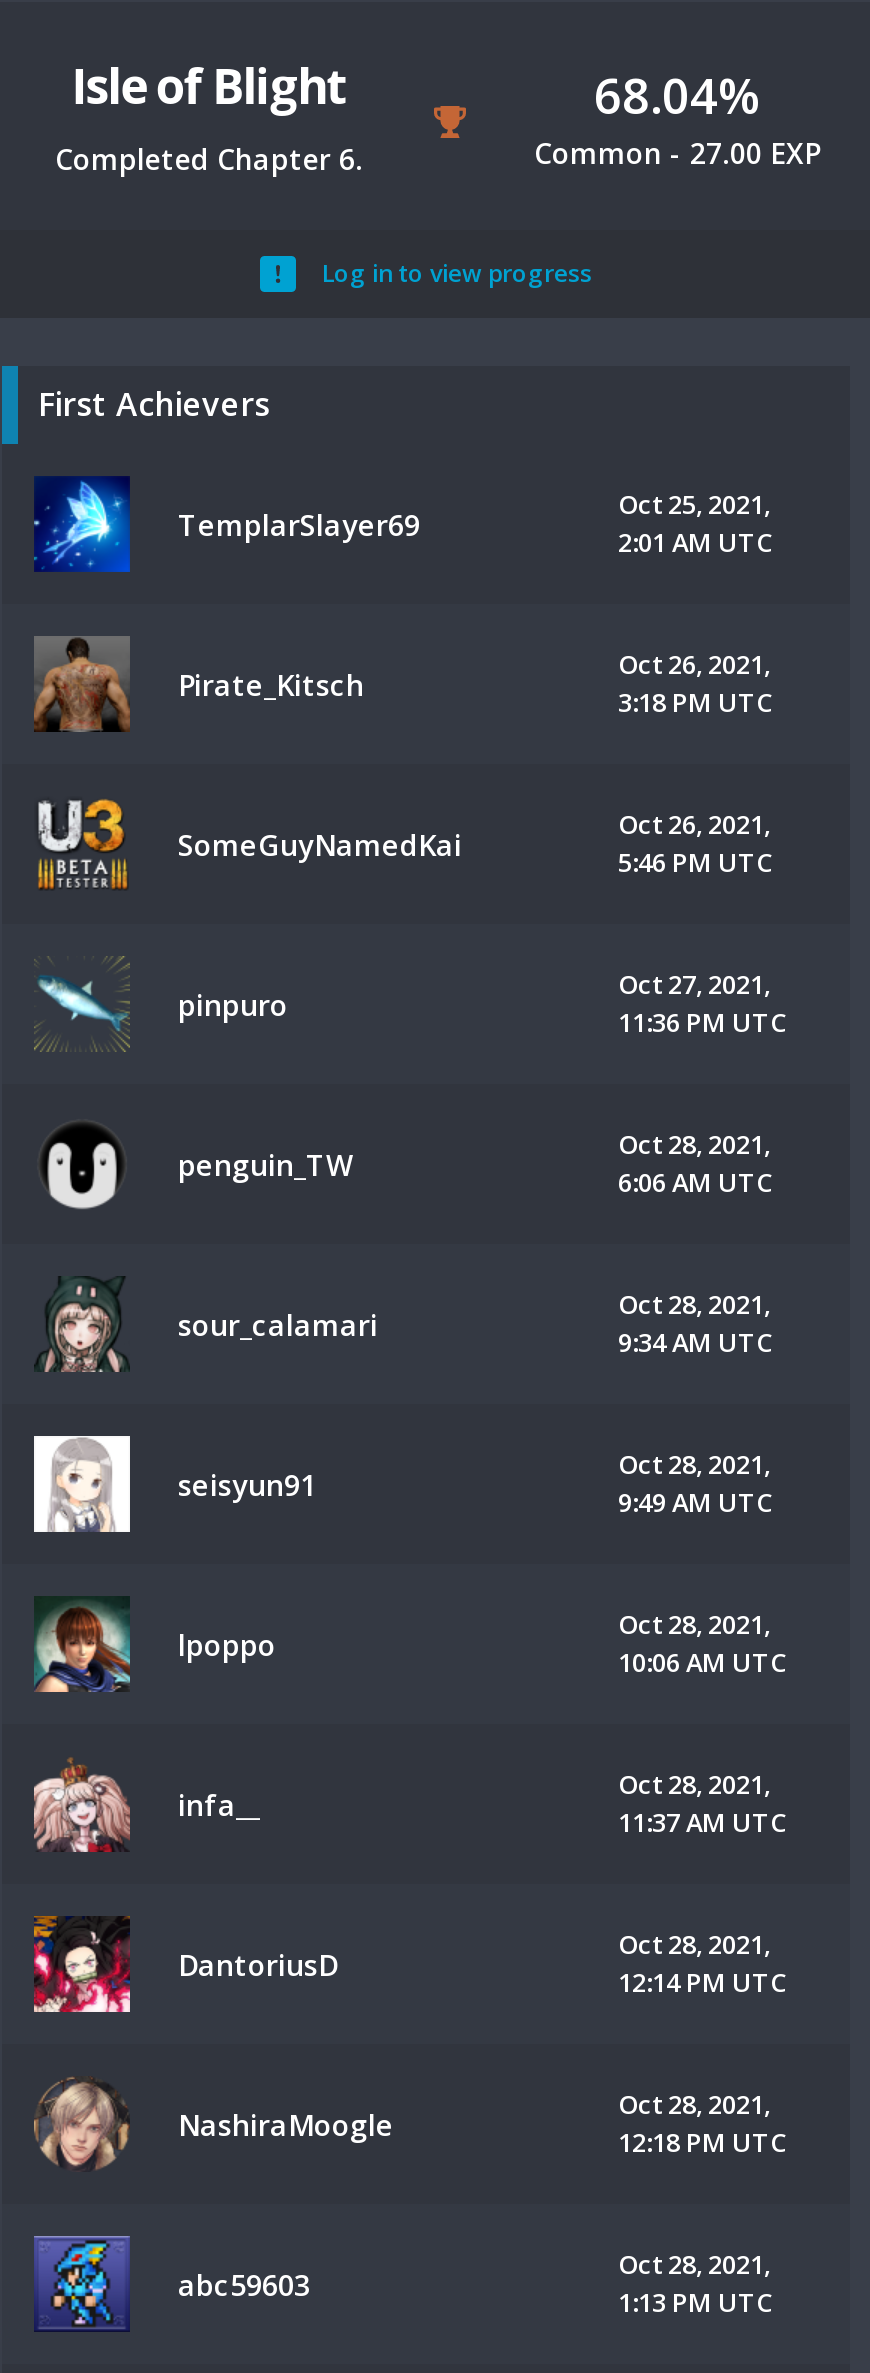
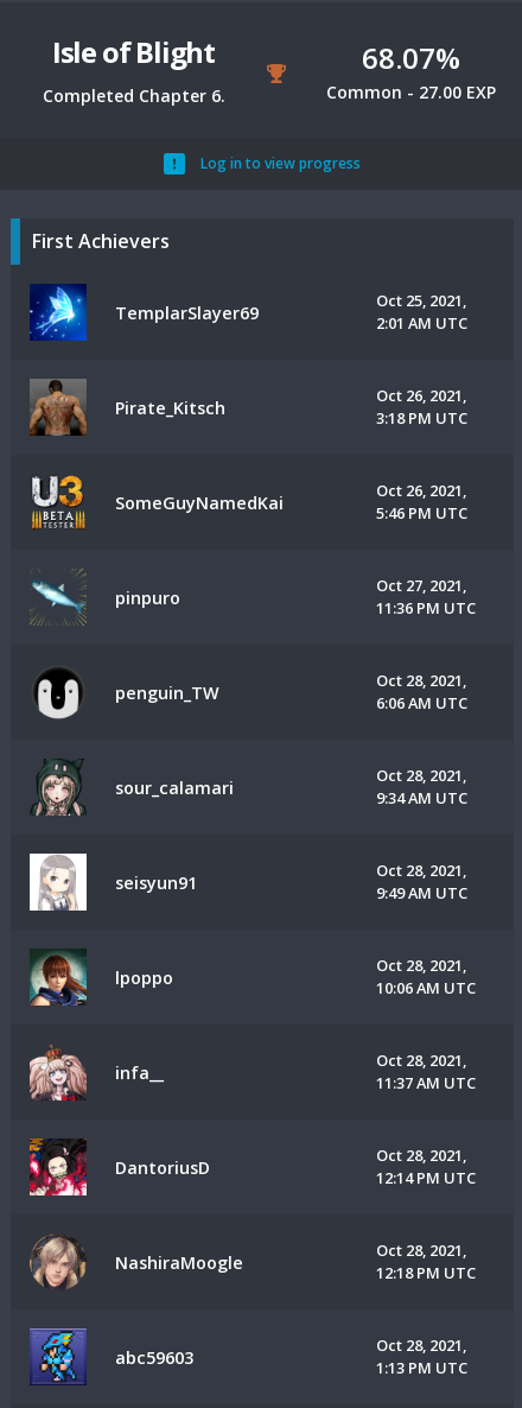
- 68.04%
+ 68.07%
